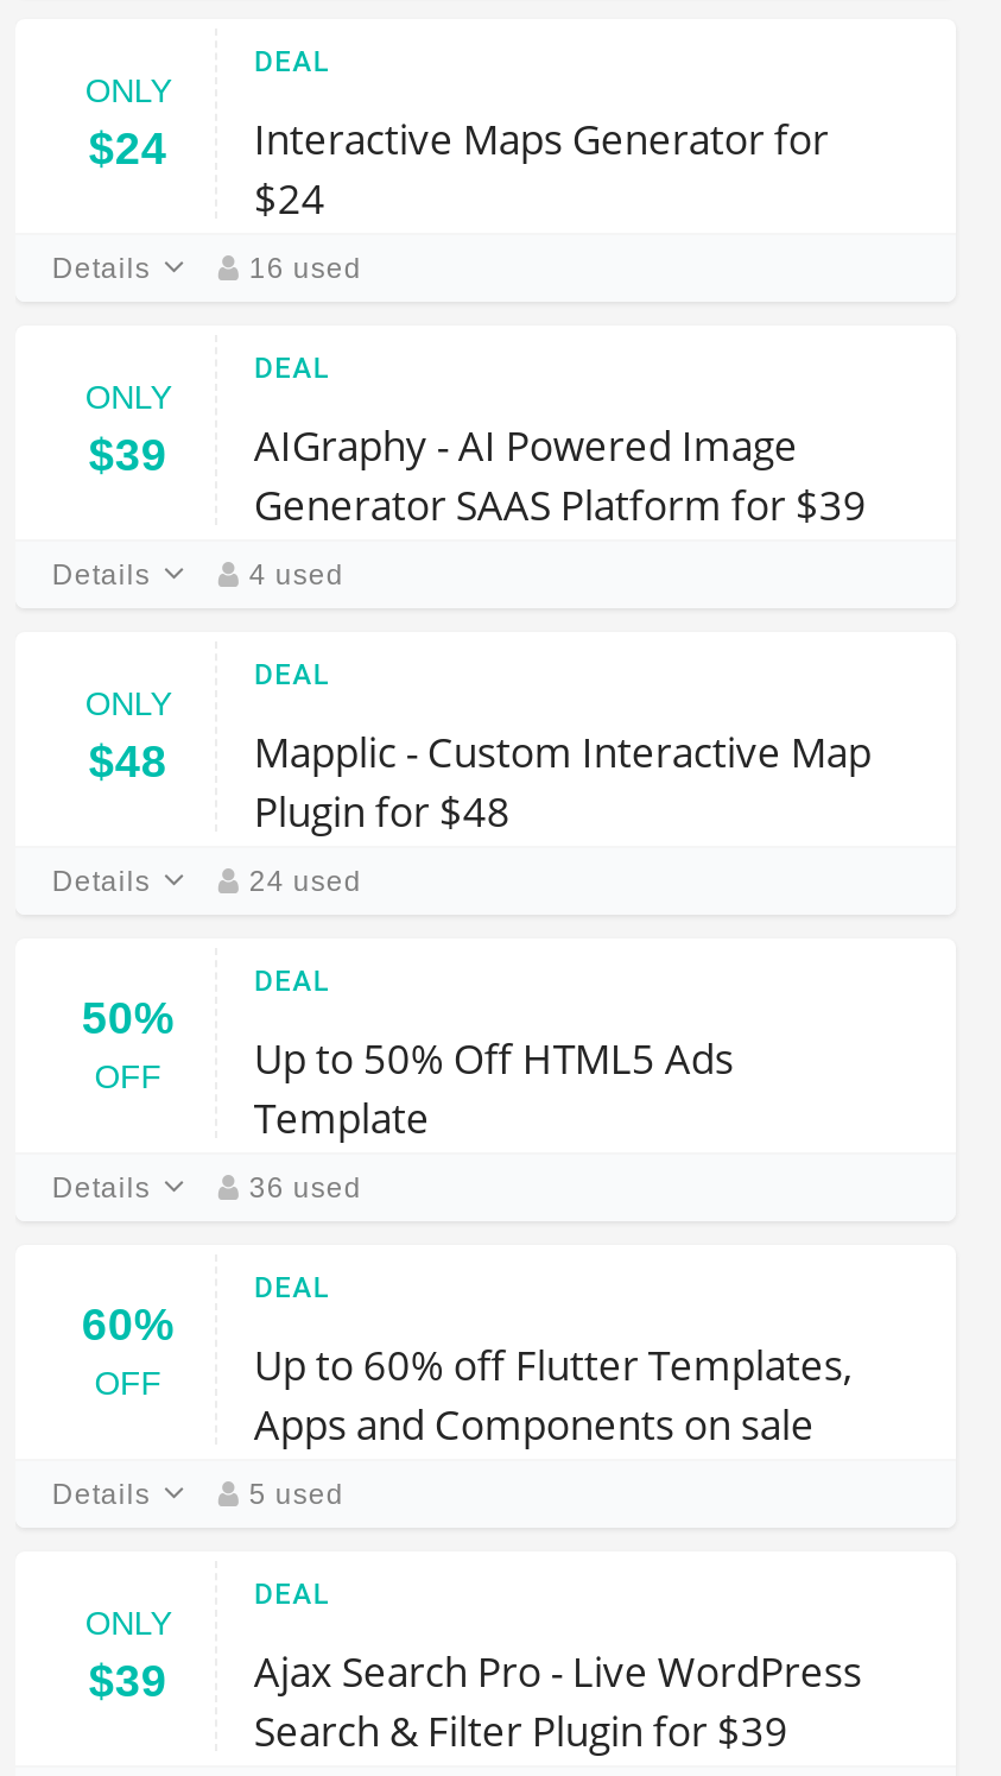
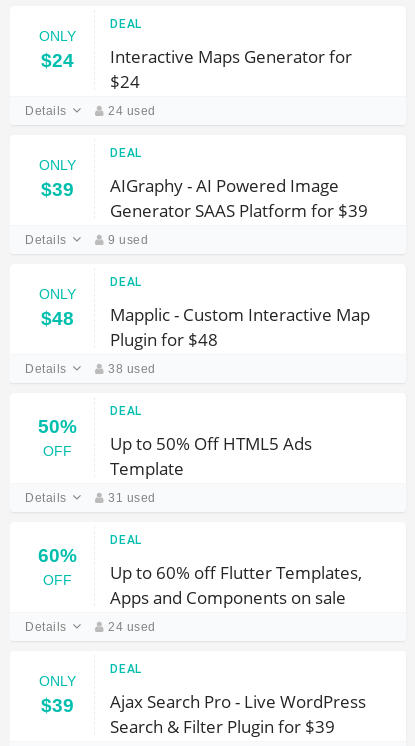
- 16 used
+ 24 used

- 4 used
+ 9 used

- 24 used
+ 38 used

- 36 used
+ 31 used

- 5 used
+ 24 used
